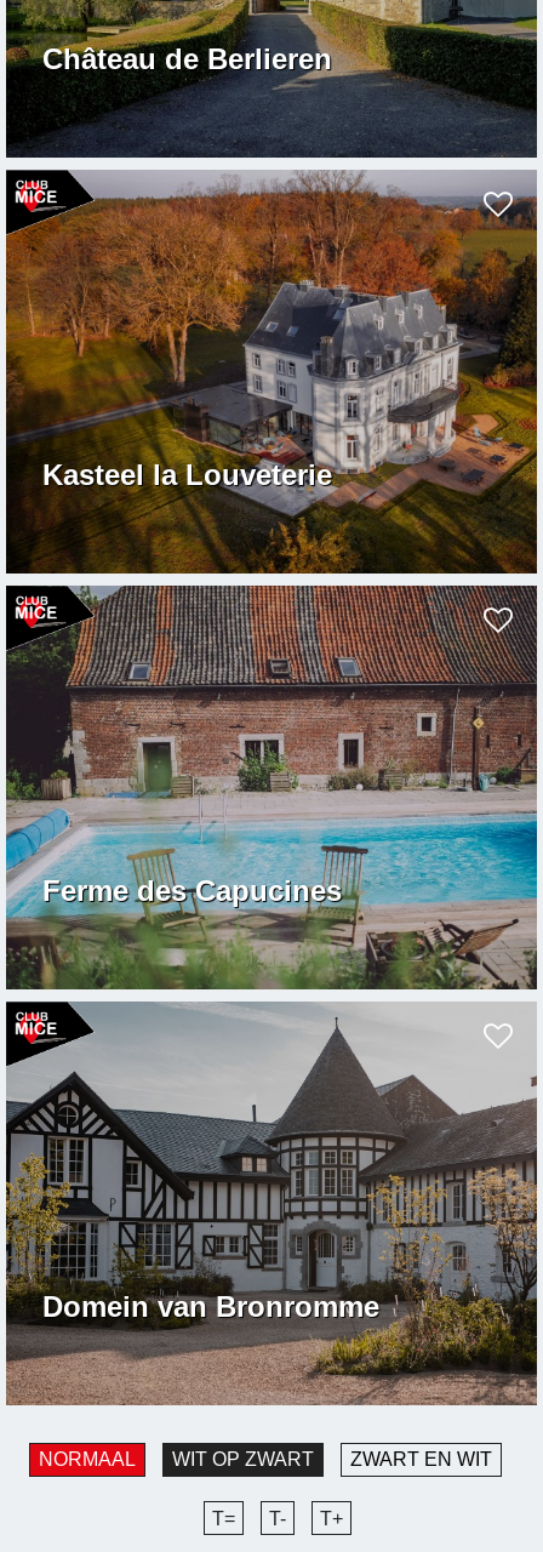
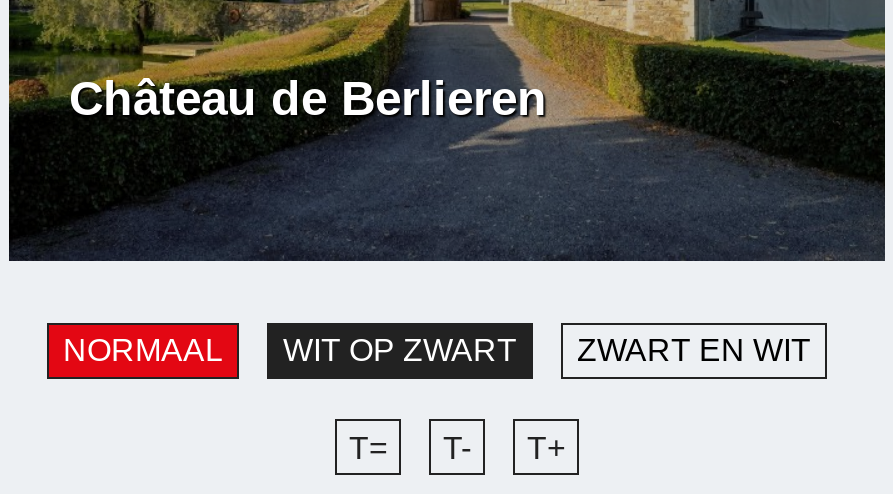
- [image]
- Kasteel la Louveterie

- [image]
- Ferme des Capucines

- [image]
- Domein van Bronromme
